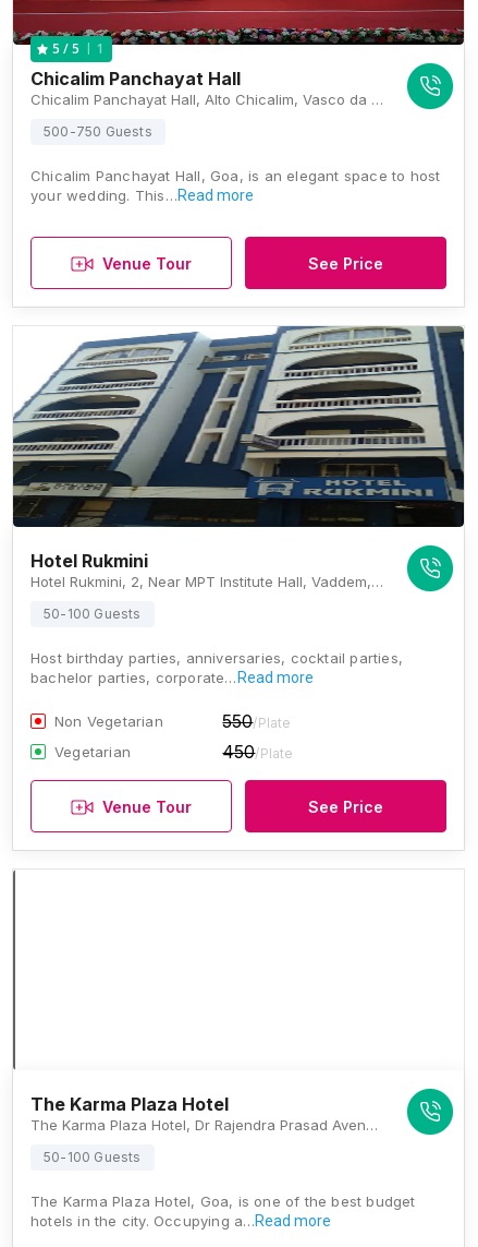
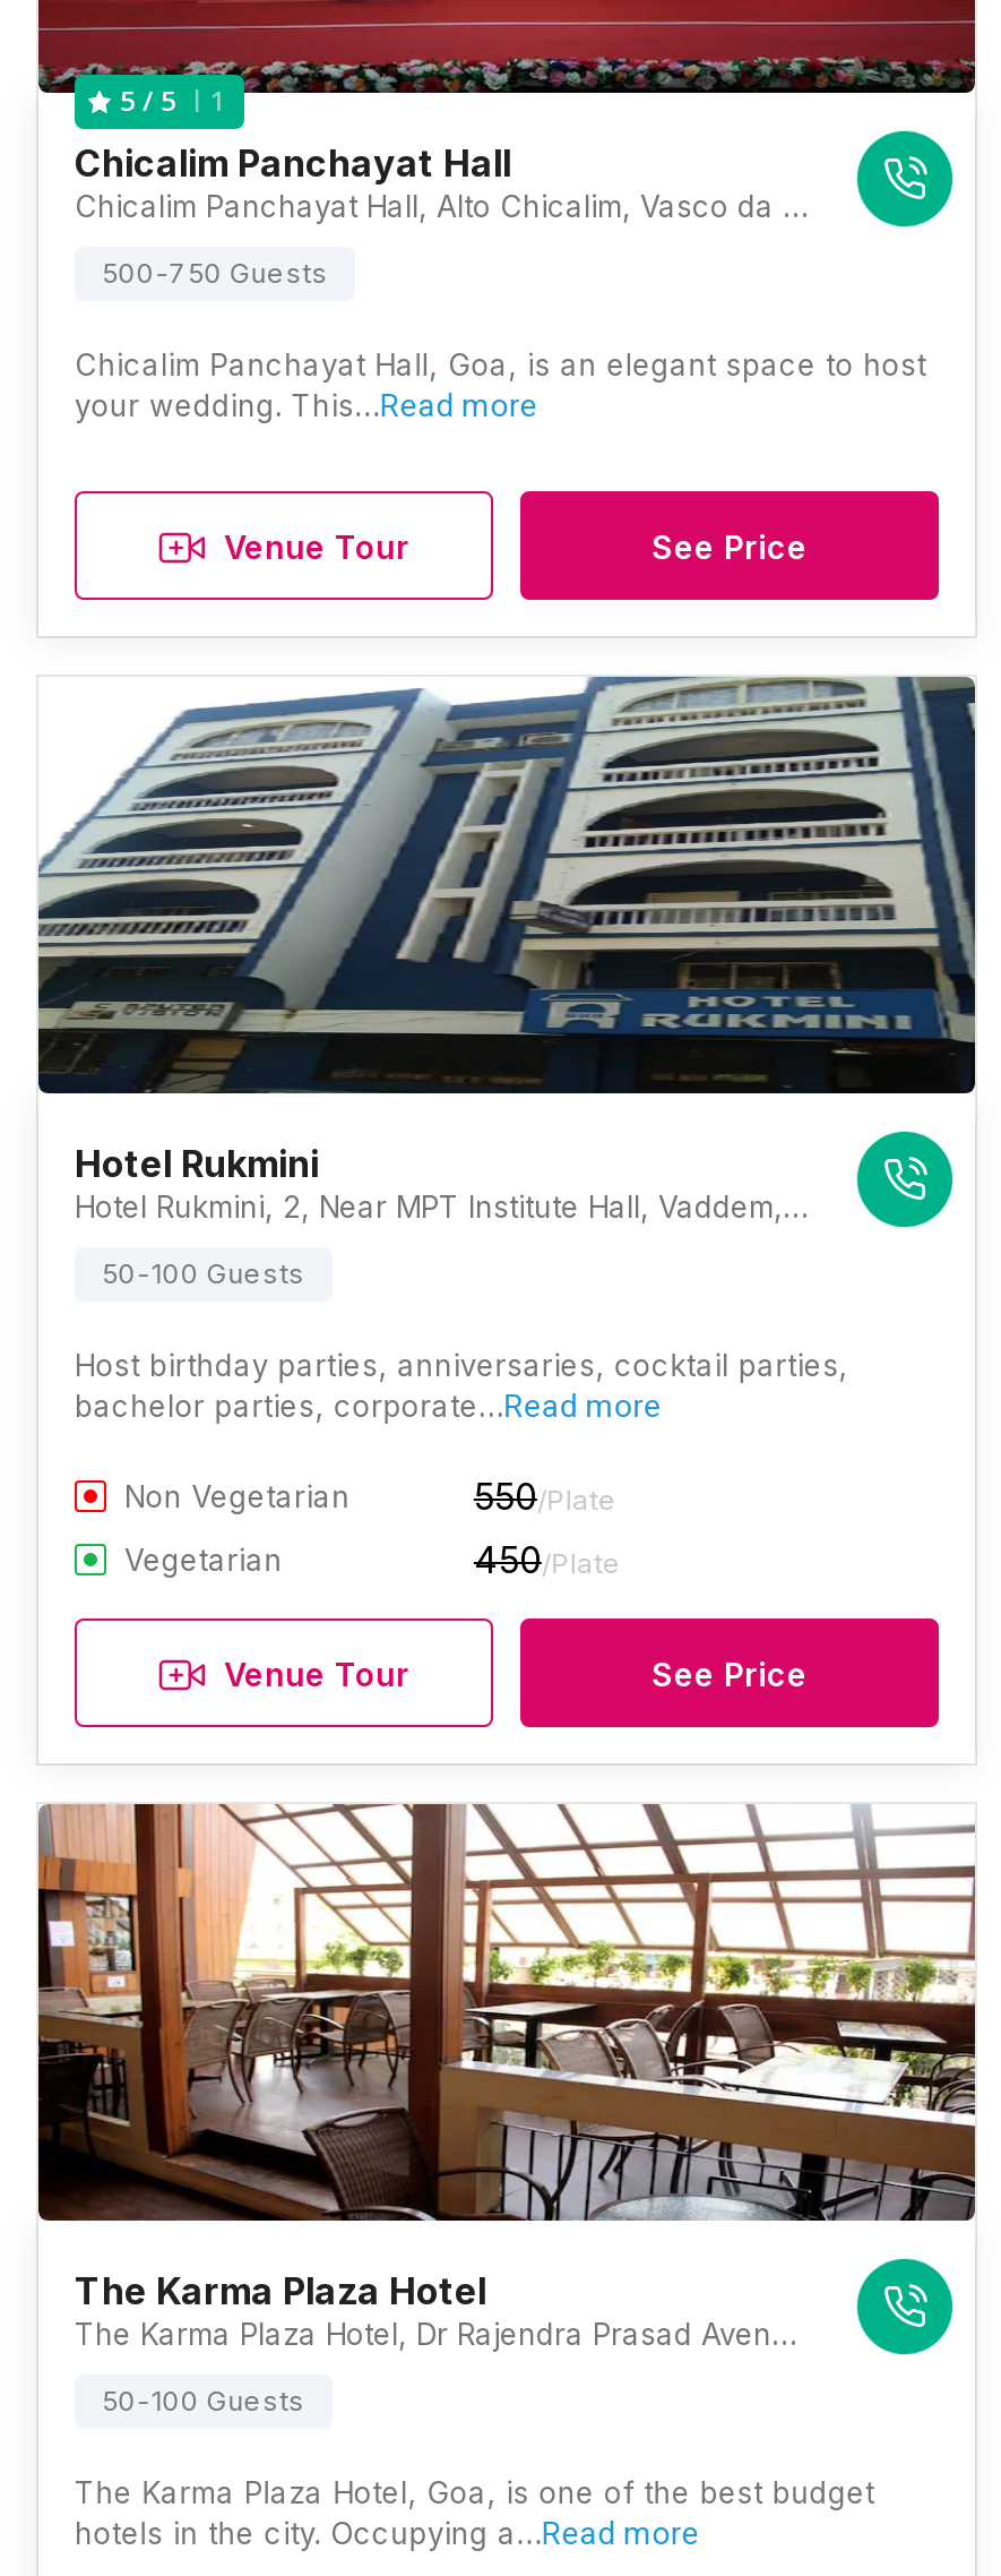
+ [image]
